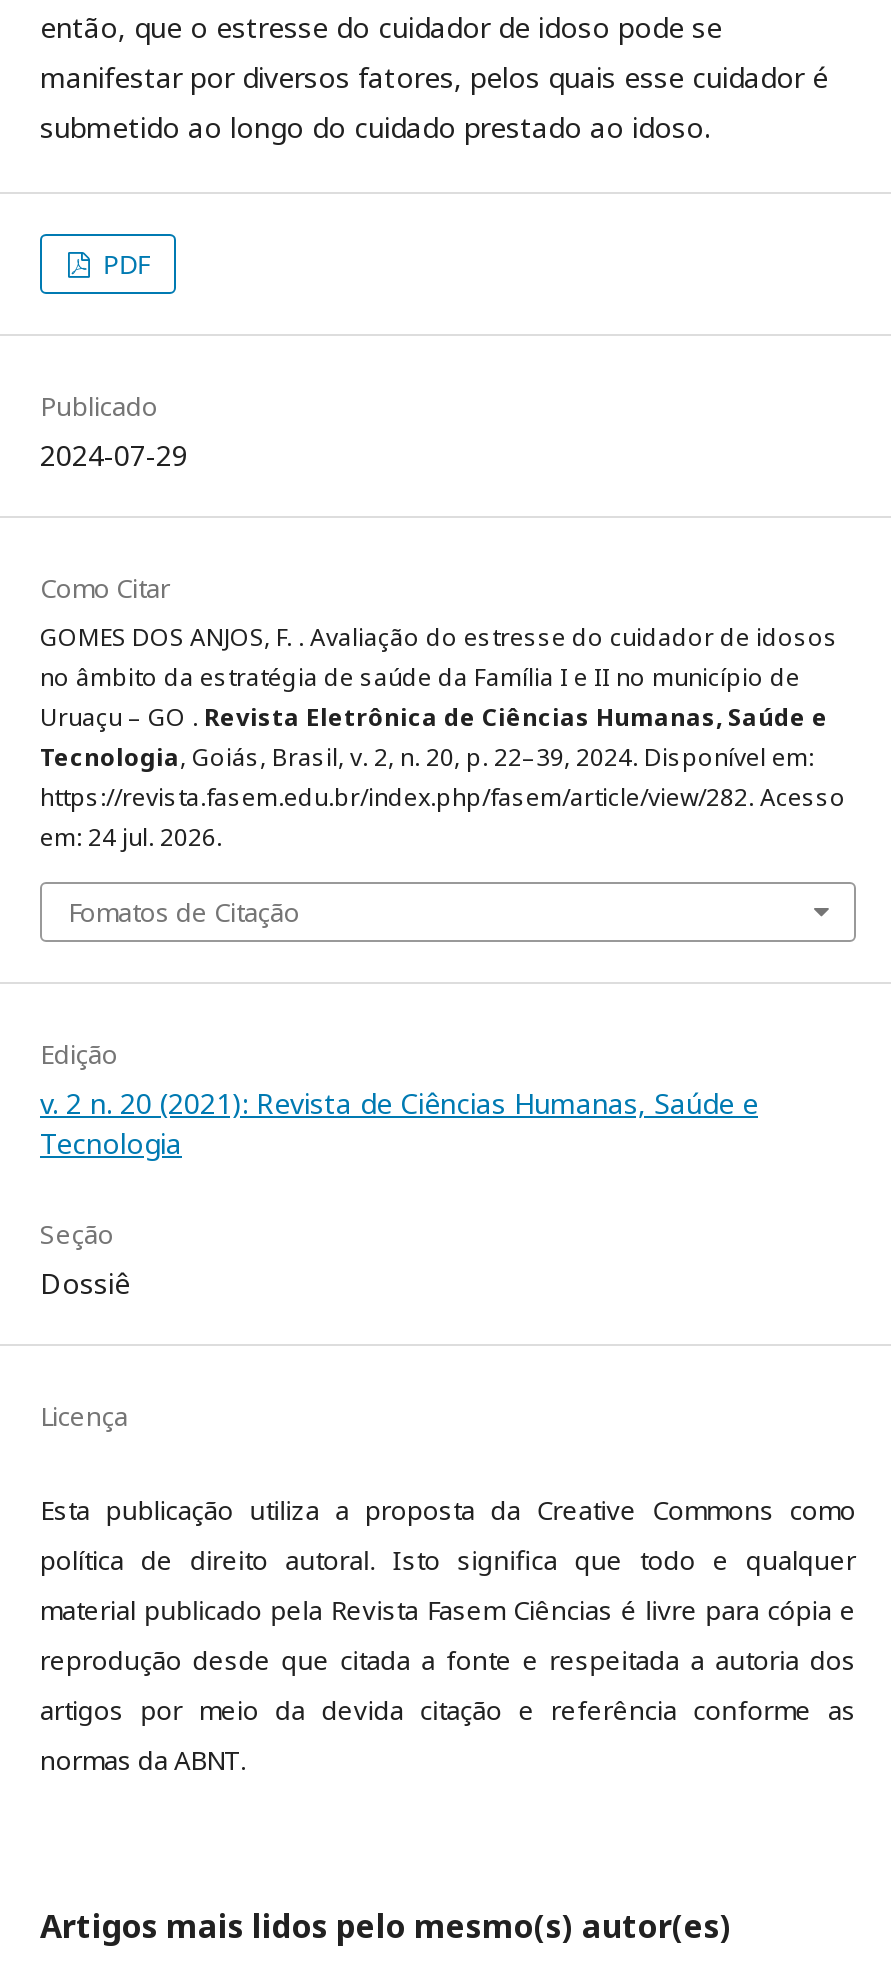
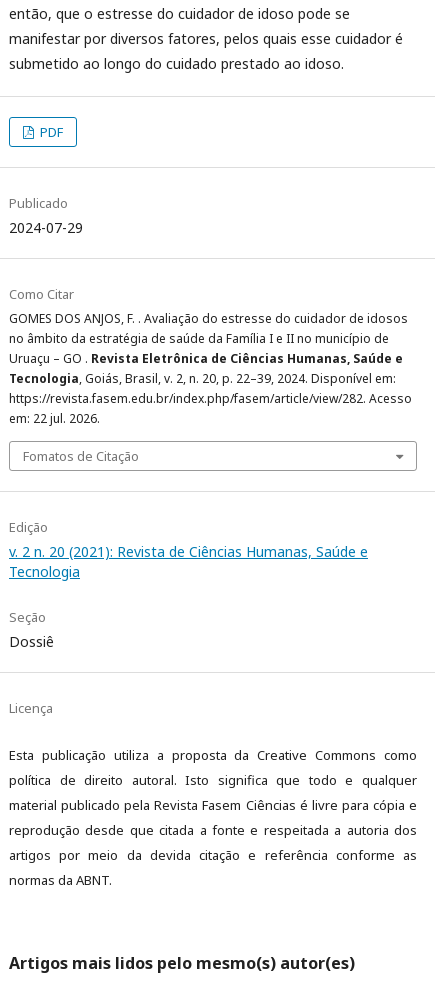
- em: 24 jul. 2026.
+ em: 22 jul. 2026.
